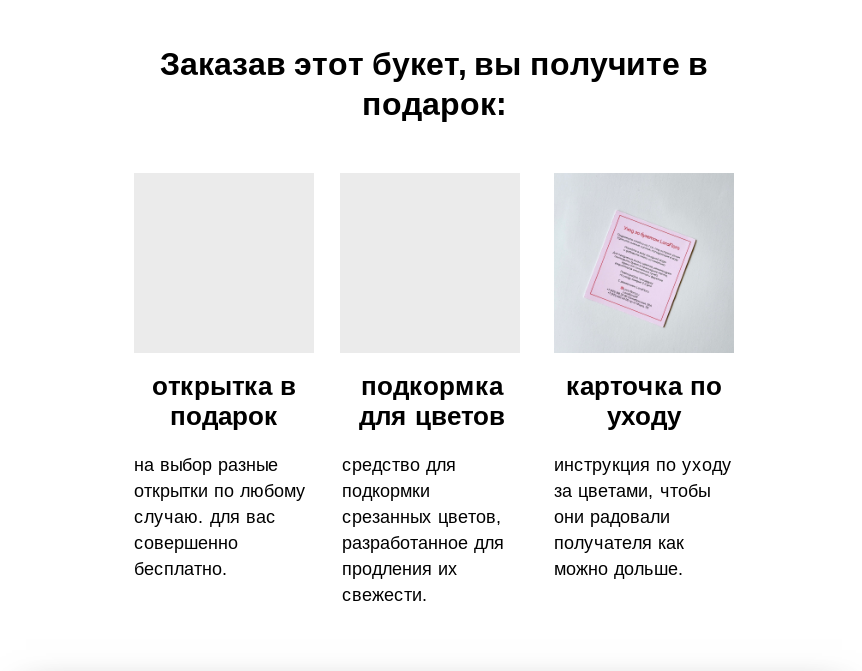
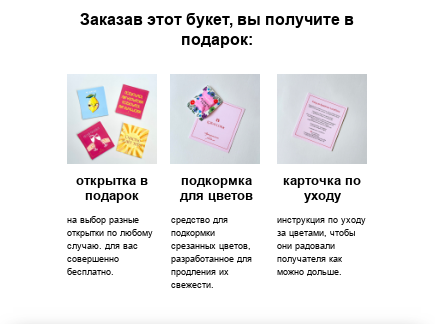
+ [image]

+ [image]
